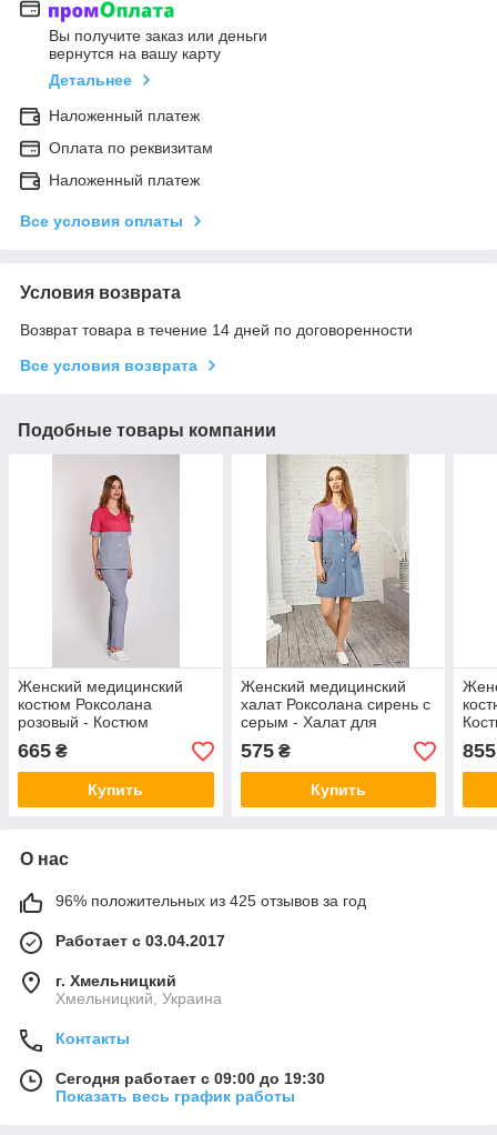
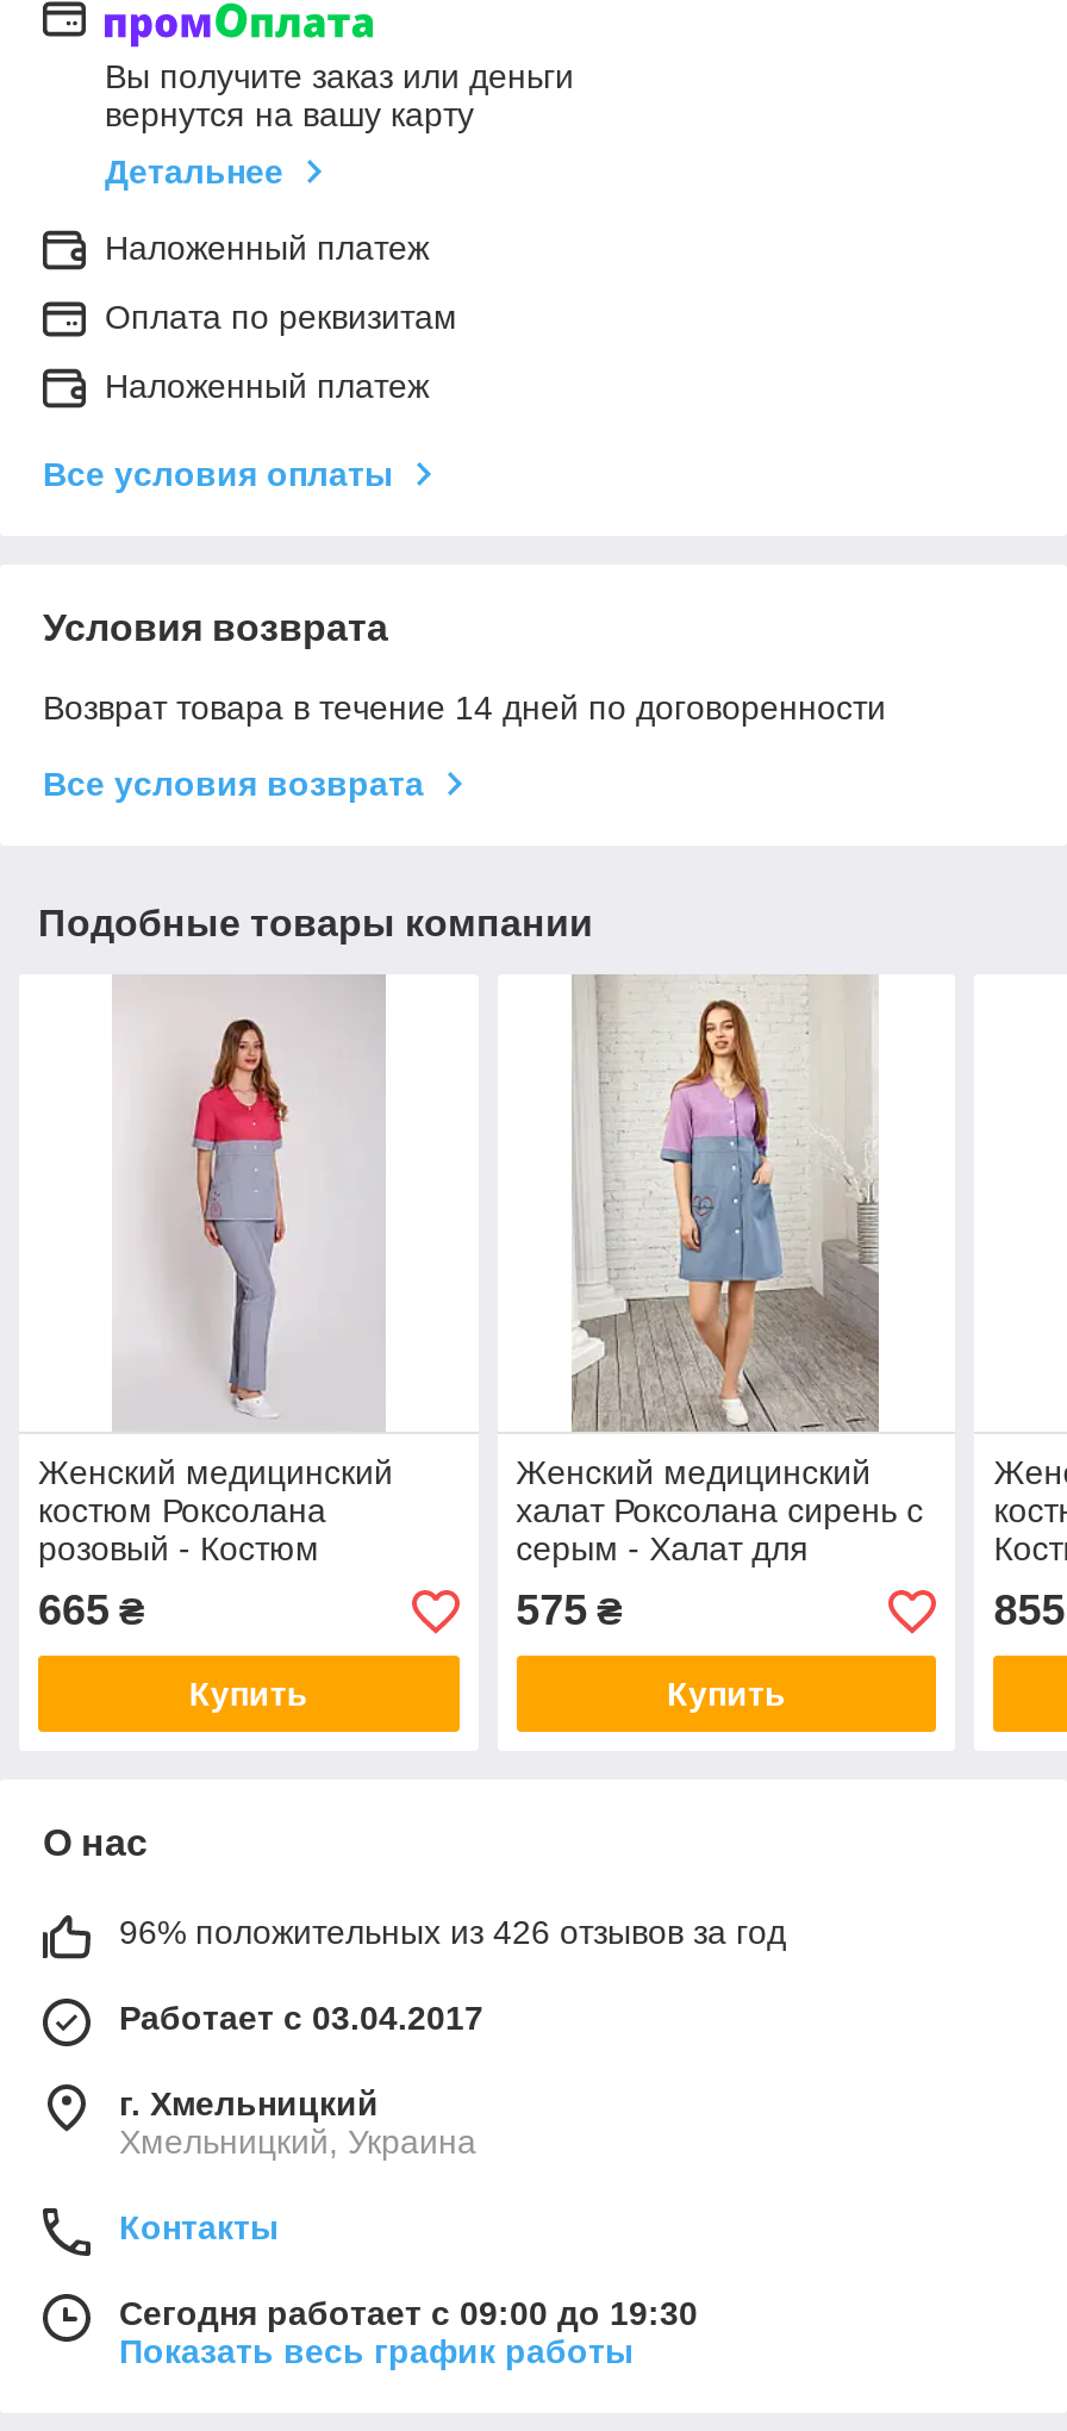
- 96% положительных из 425 отзывов за год
+ 96% положительных из 426 отзывов за год
